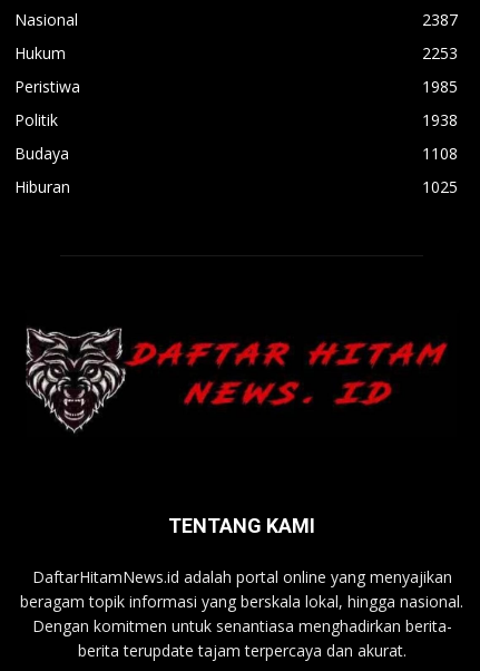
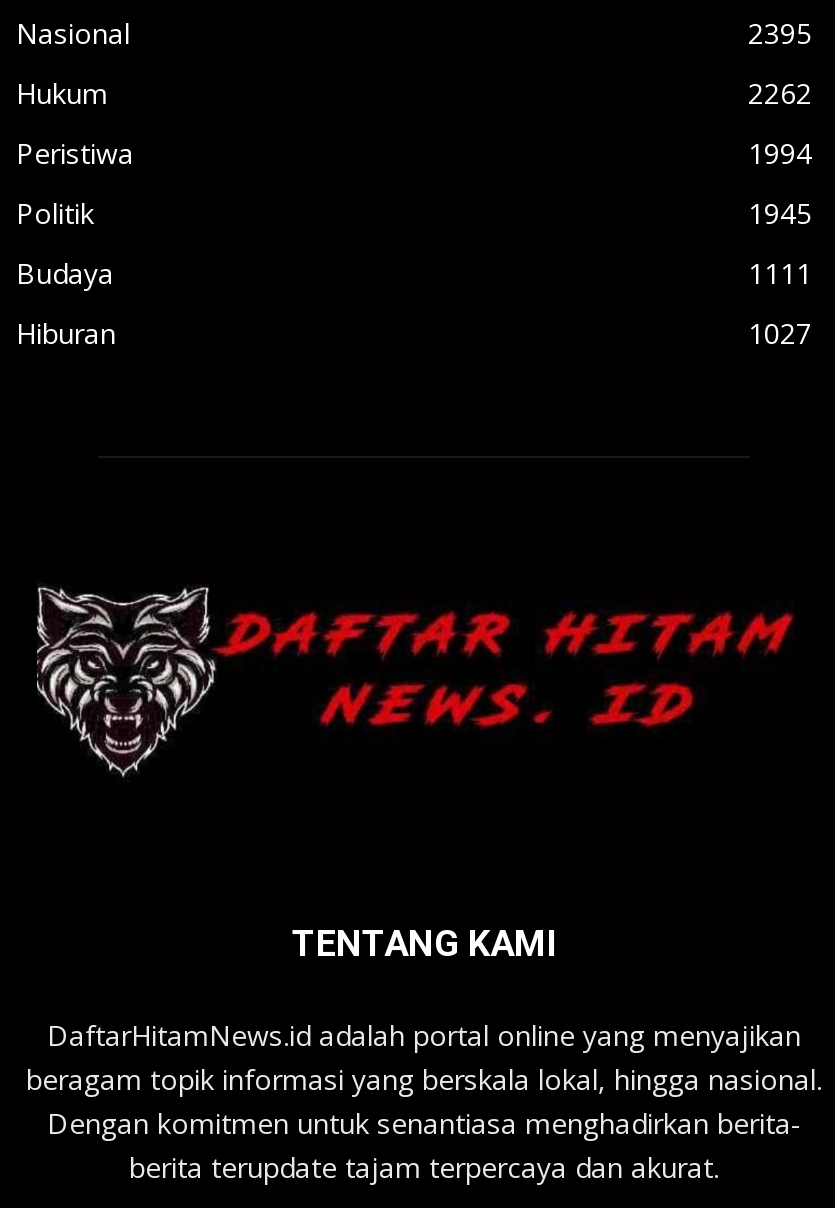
- 2387
+ 2395

- 2253
+ 2262

- 1985
+ 1994

- 1938
+ 1945

- 1108
+ 1111

- 1025
+ 1027
